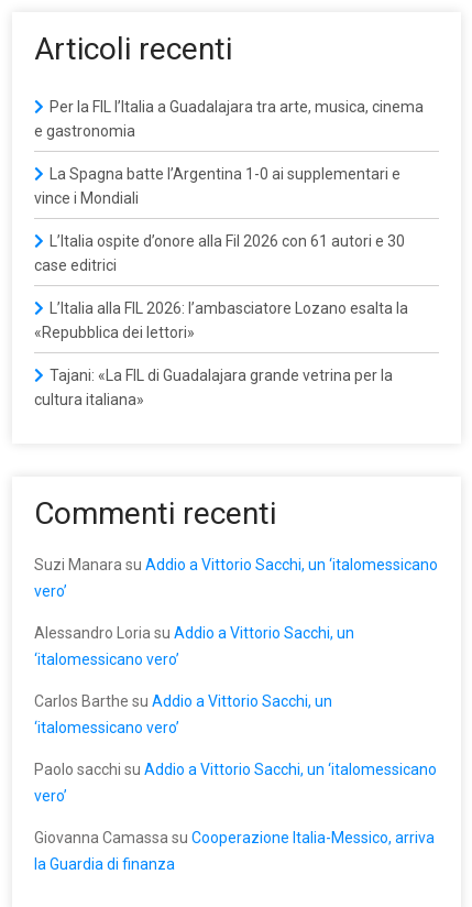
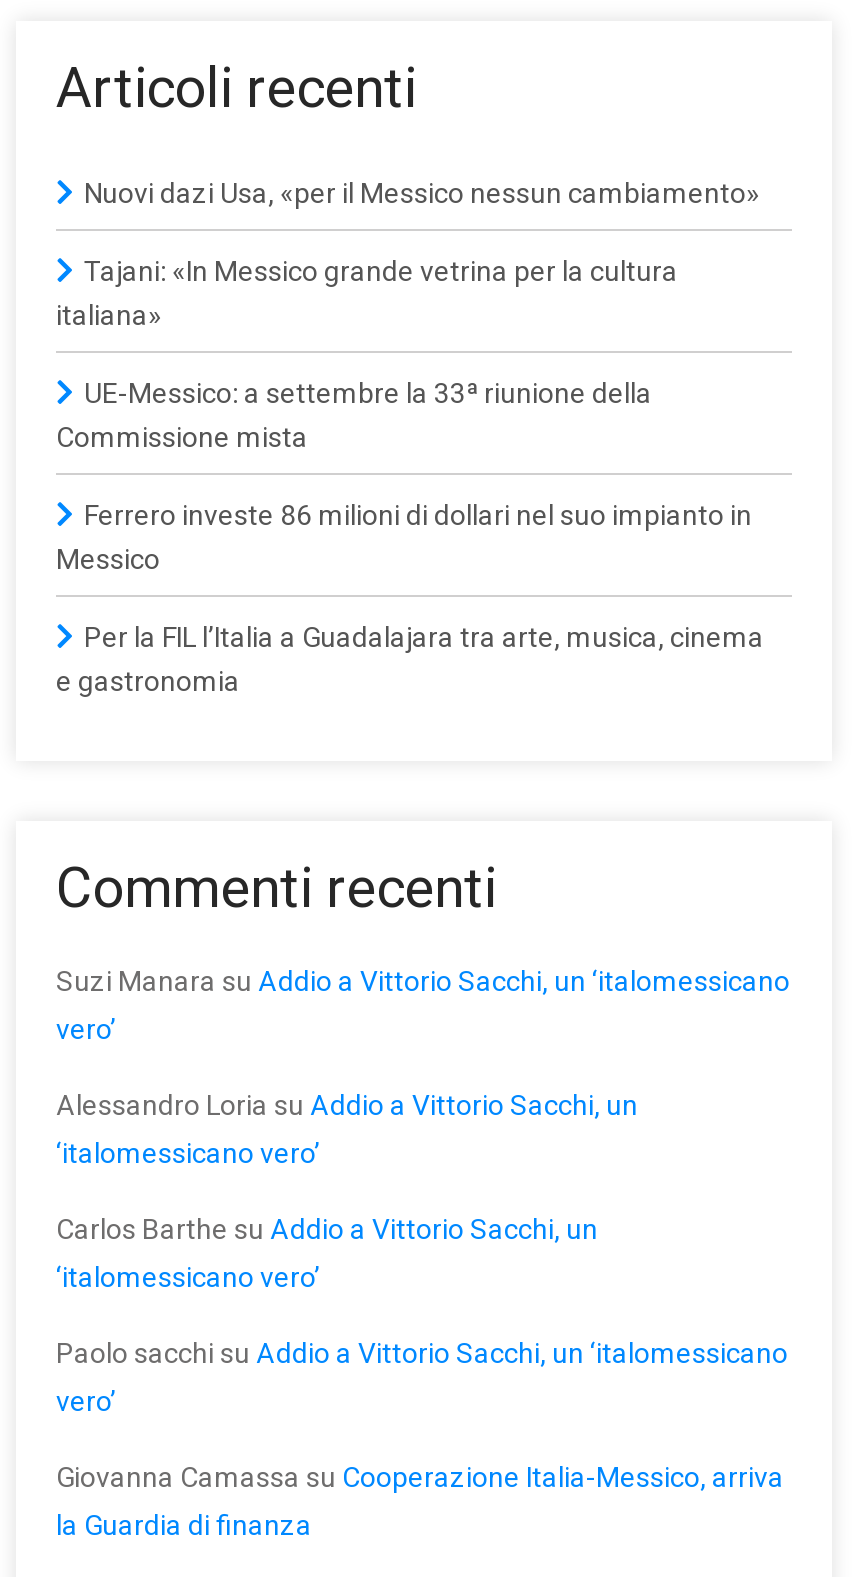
+ Nuovi dazi Usa, «per il Messico nessun cambiamento»
+ Tajani: «In Messico grande vetrina per la cultura
+ italiana»
+ UE-Messico: a settembre la 33ª riunione della
+ Commissione mista
+ Ferrero investe 86 milioni di dollari nel suo impianto in
+ Messico

moved down: Per la FIL l’Italia a Guadalajara tra arte, musica, cinema | e gastronomia

- La Spagna batte l’Argentina 1-0 ai supplementari e
- vince i Mondiali
- L’Italia ospite d’onore alla Fil 2026 con 61 autori e 30
- case editrici
- L’Italia alla FIL 2026: l’ambasciatore Lozano esalta la
- «Repubblica dei lettori»
- Tajani: «La FIL di Guadalajara grande vetrina per la
- cultura italiana»
